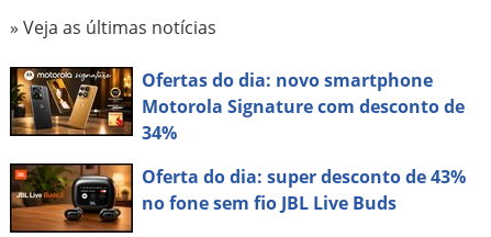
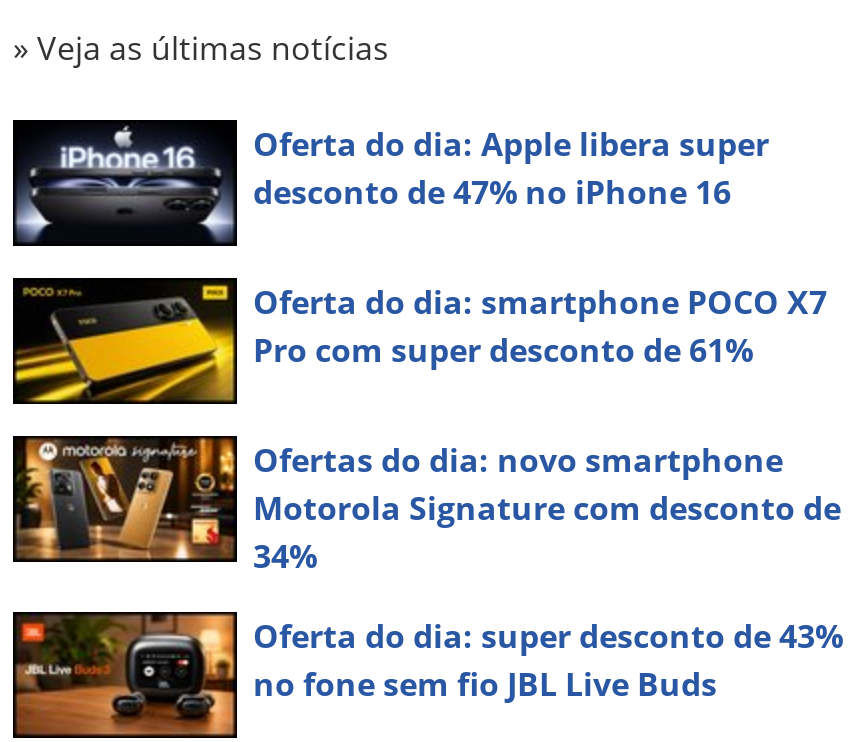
+ [image]

+ [image]
+ Oferta do dia: Apple libera super
+ desconto de 47% no iPhone 16
+ Oferta do dia: smartphone POCO X7
+ Pro com super desconto de 61%
